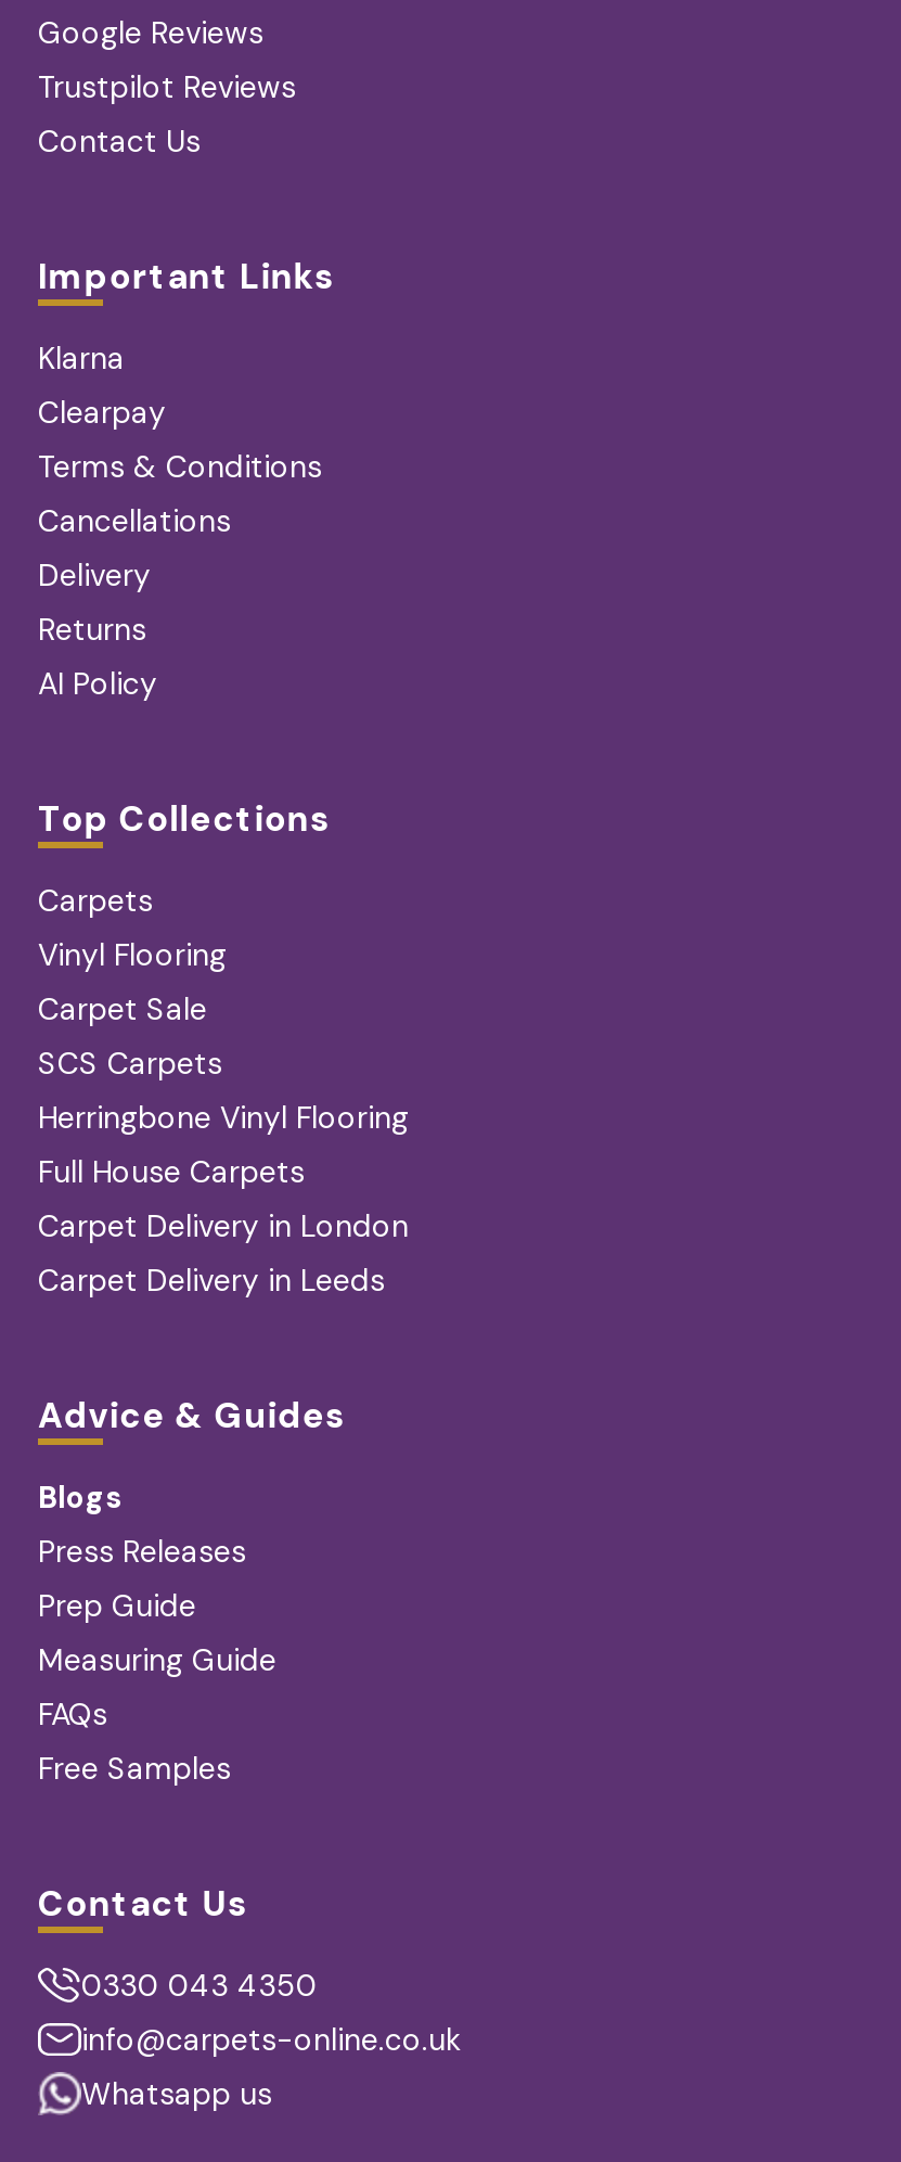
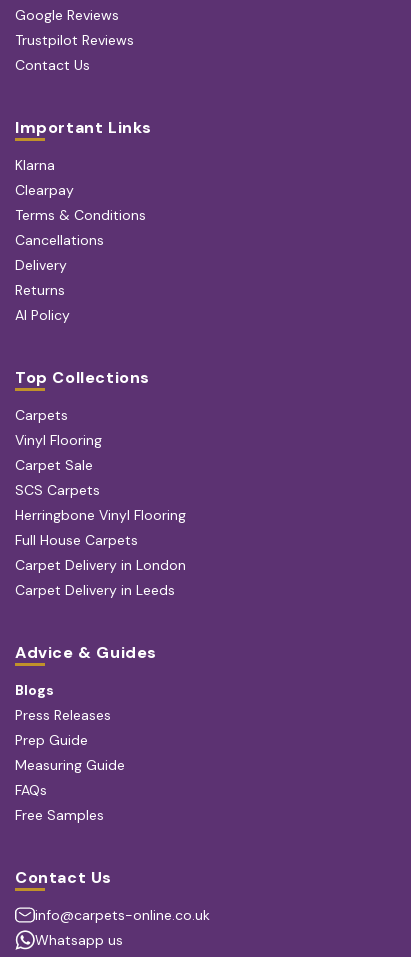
- 0330 043 4350
